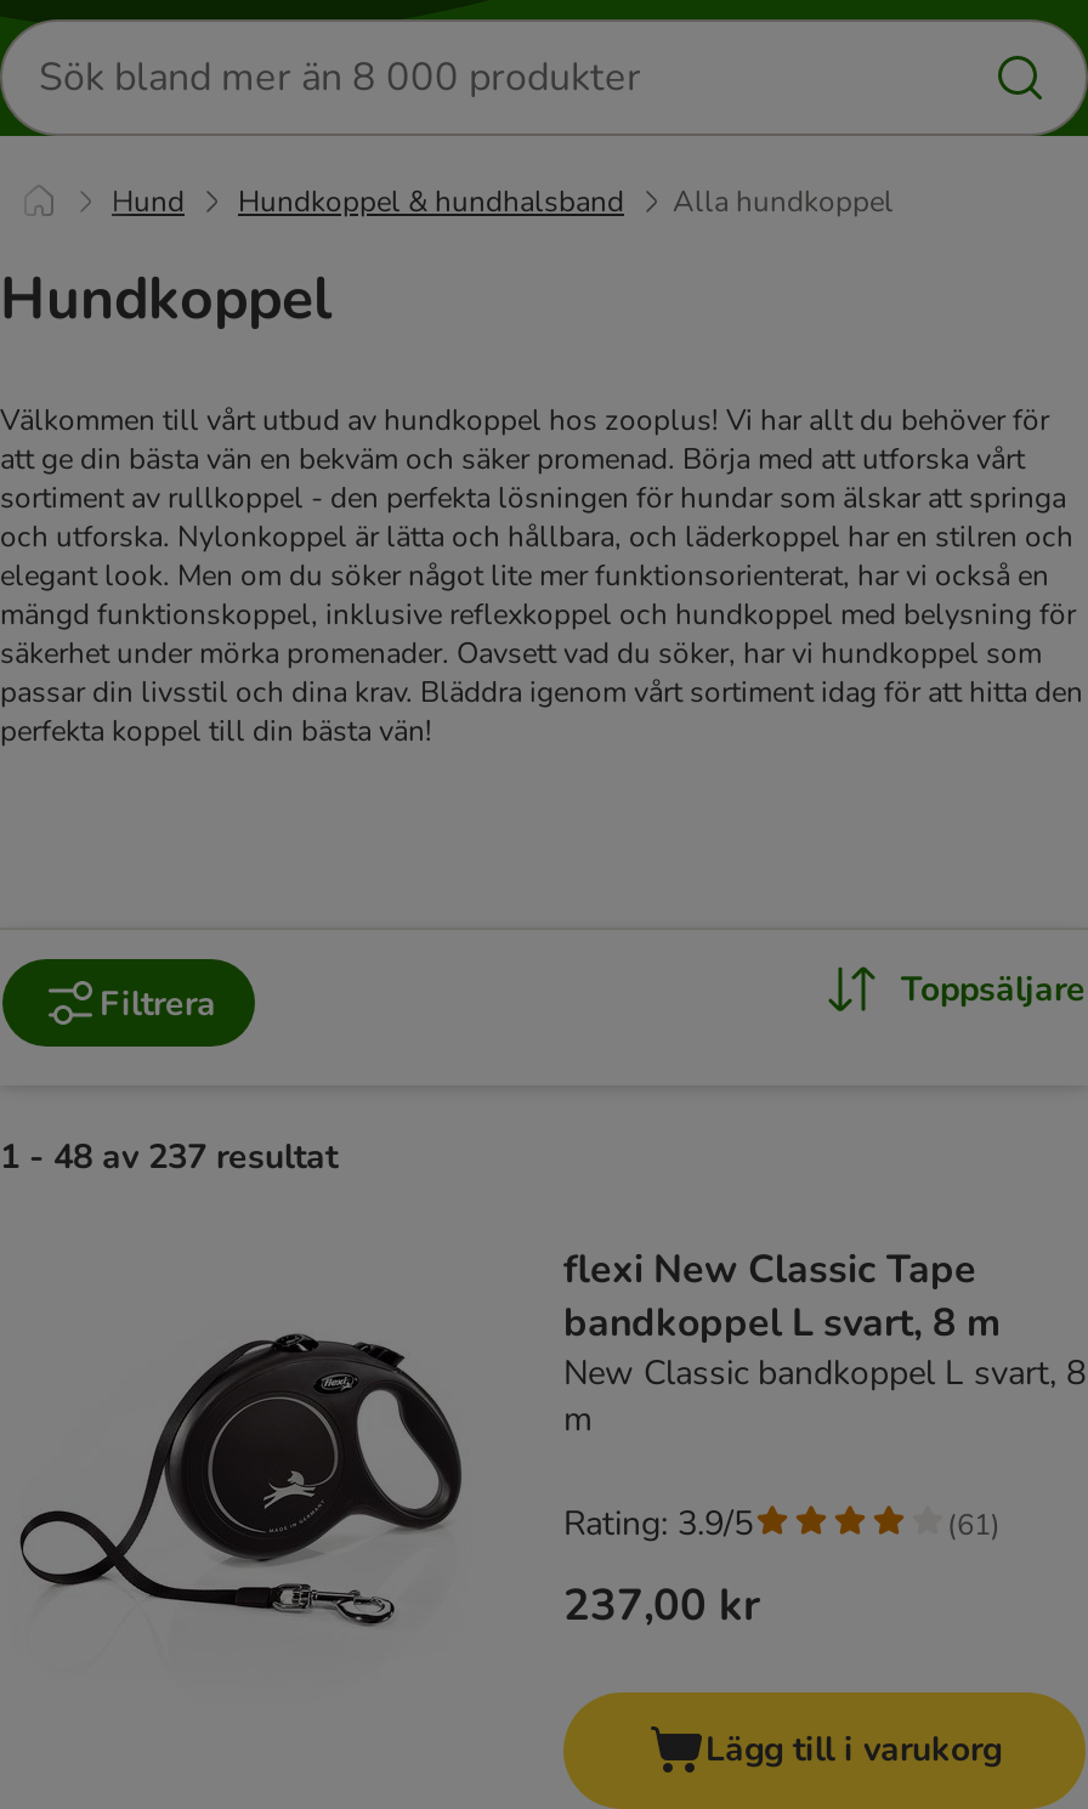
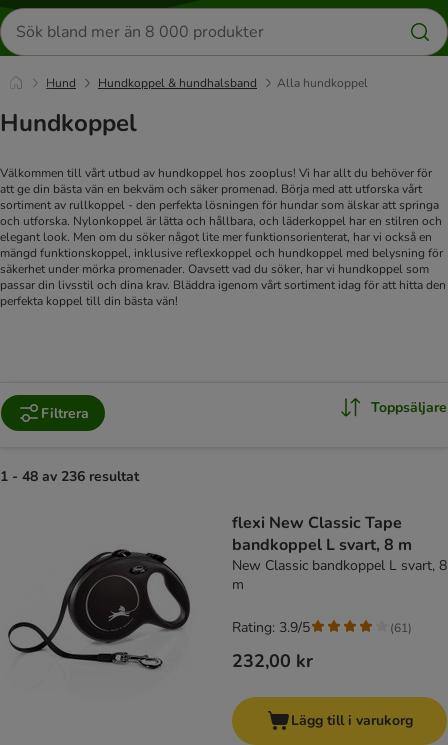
- 1 - 48 av 237 resultat
+ 1 - 48 av 236 resultat

- 237,00 kr
+ 232,00 kr
